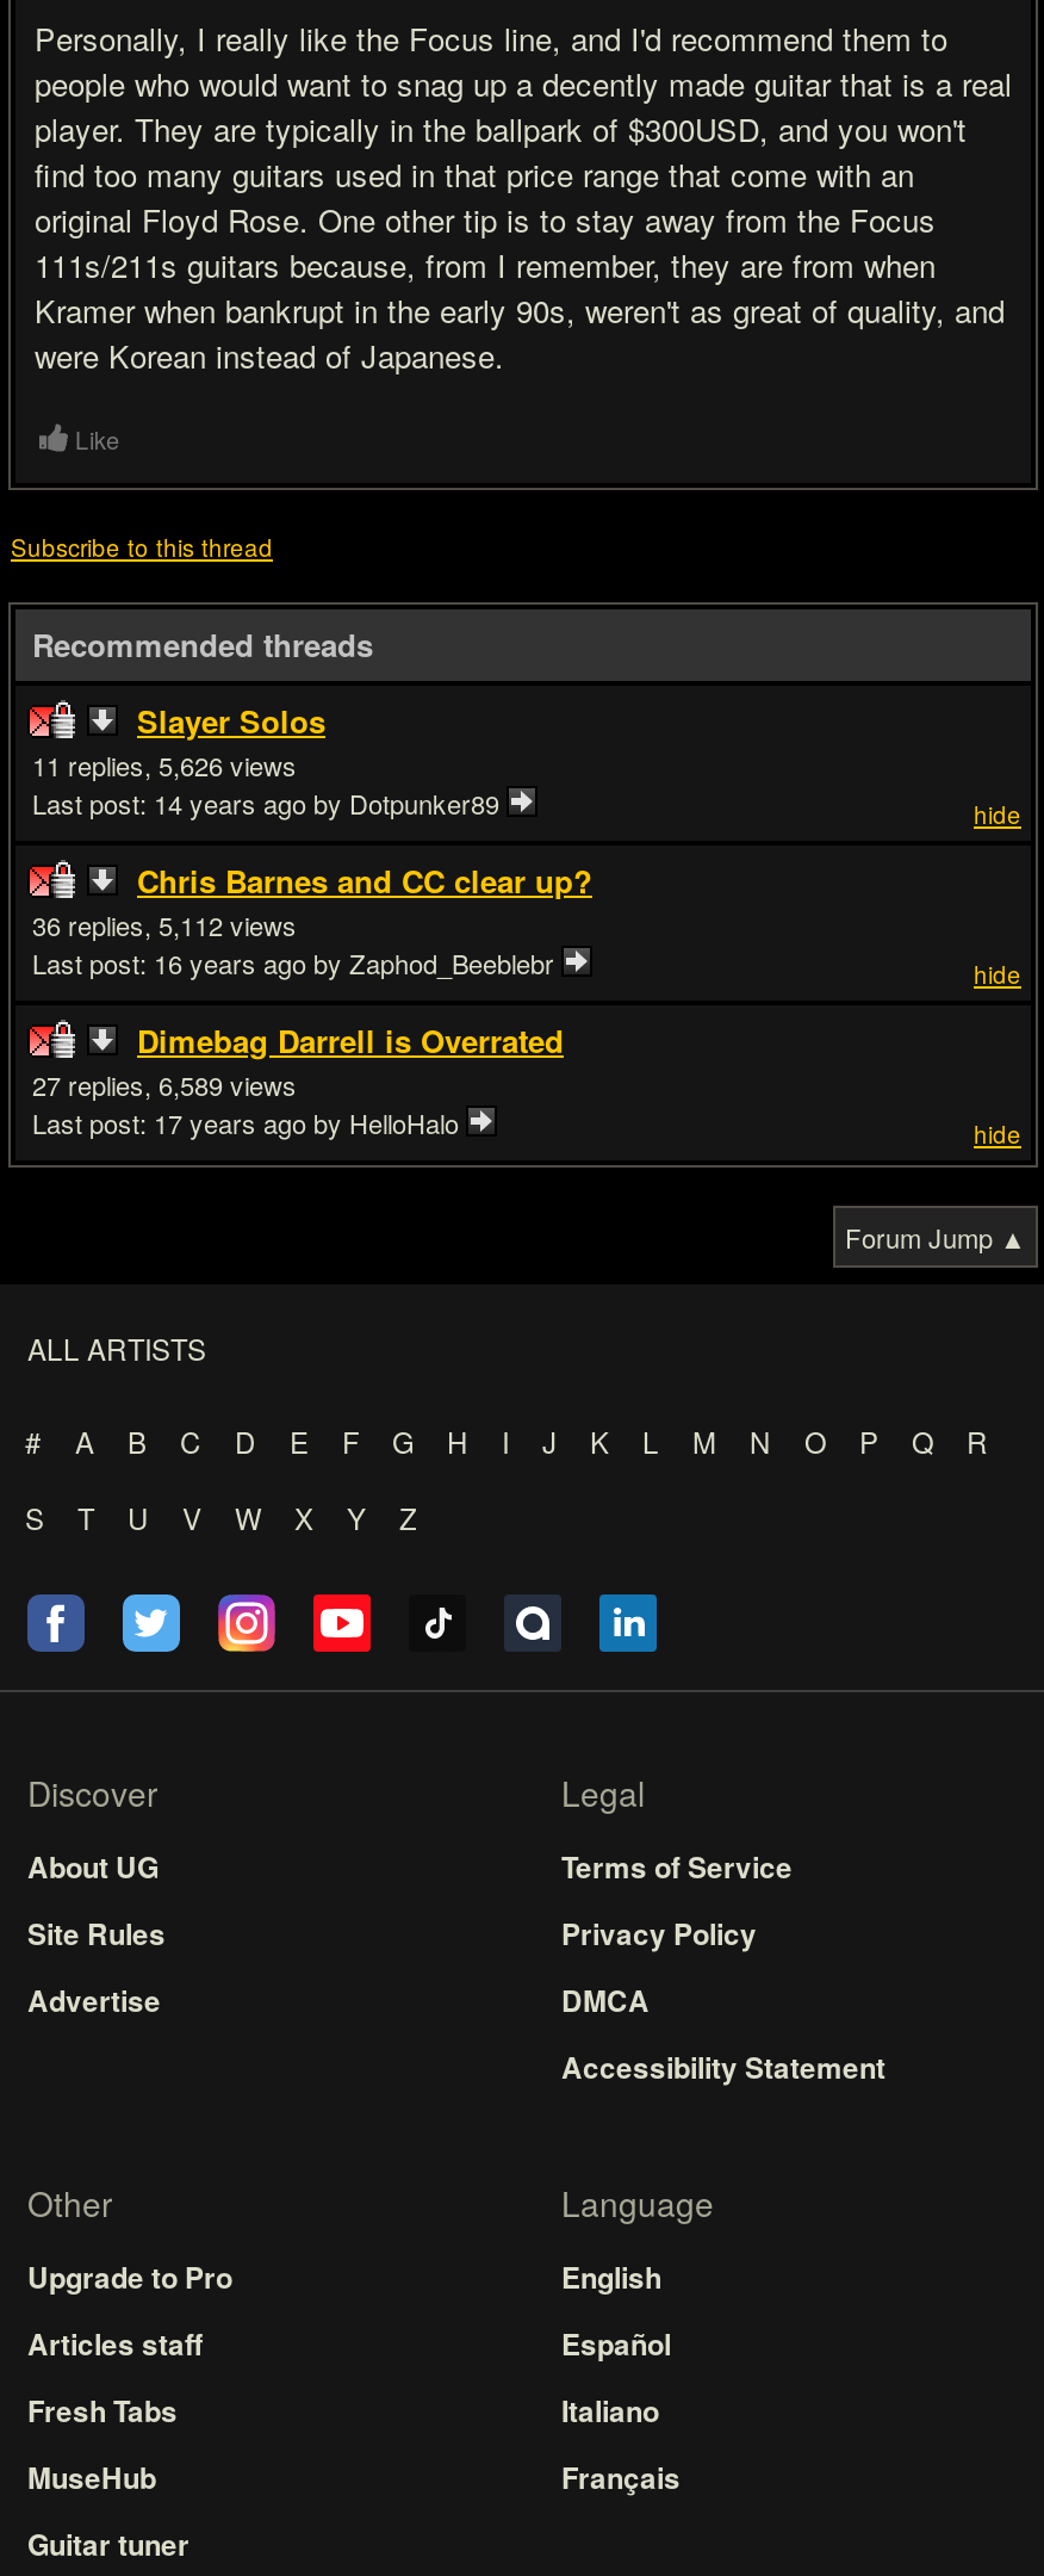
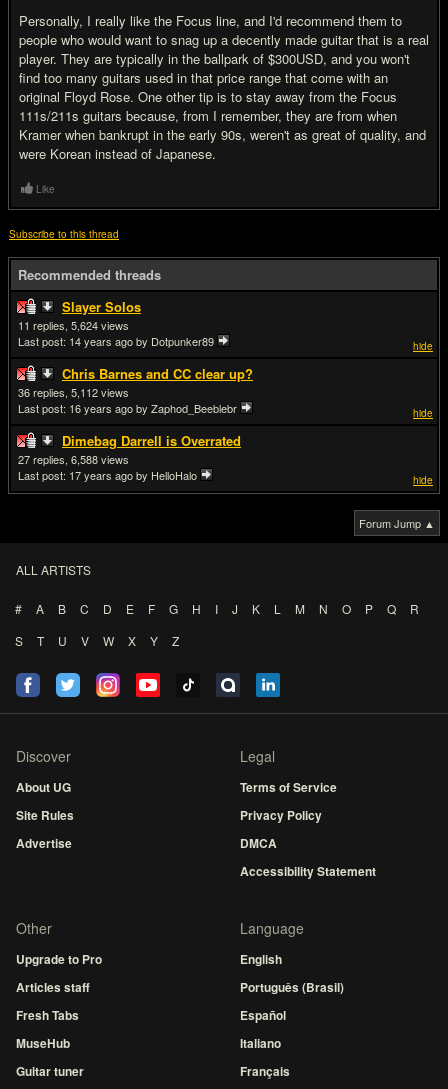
- 5,626
+ 5,624

- 6,589
+ 6,588

moved down: Español | Italiano | Français

+ Português (Brasil)
